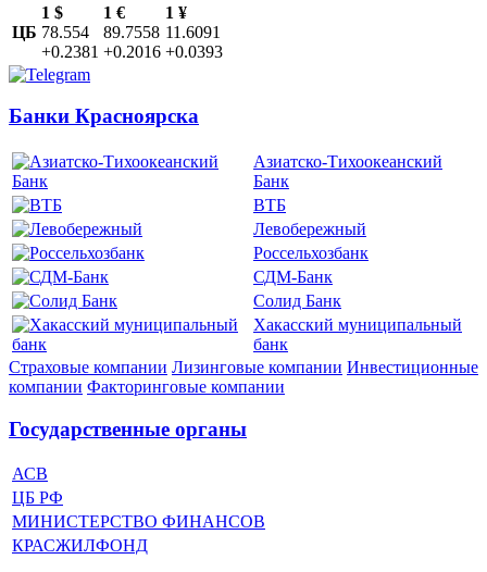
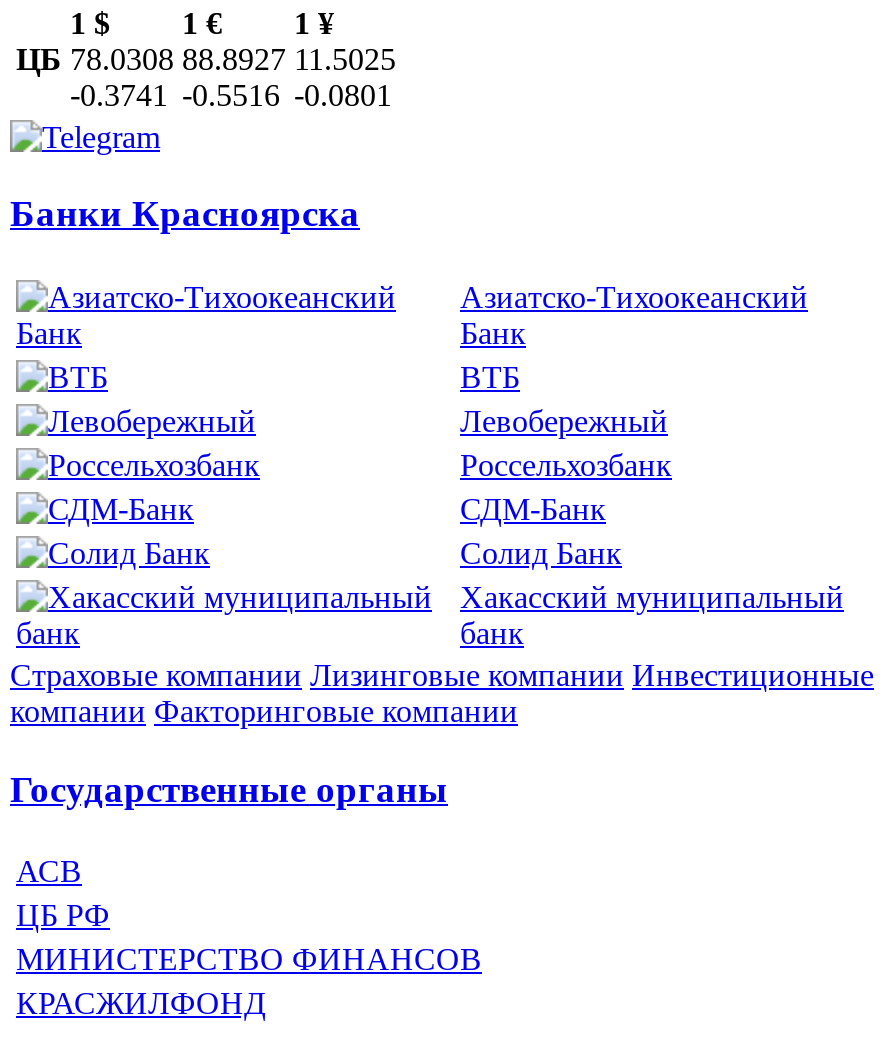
- 78.554
+ 78.0308

- 89.7558
+ 88.8927

- 11.6091
+ 11.5025

- +0.2381
+ -0.3741

- +0.2016
+ -0.5516

- +0.0393
+ -0.0801
